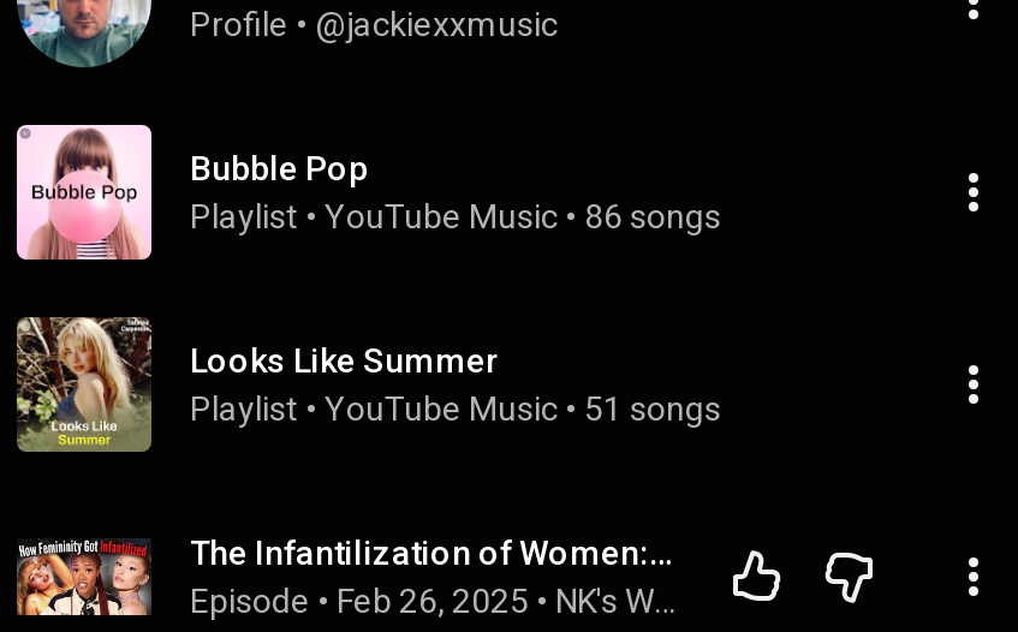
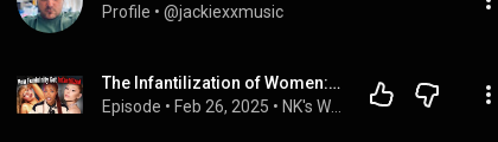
- [image]
- Bubble Pop
- Playlist • YouTube Music • 86 songs

- [image]
- Looks Like Summer
- Playlist • YouTube Music • 51 songs
